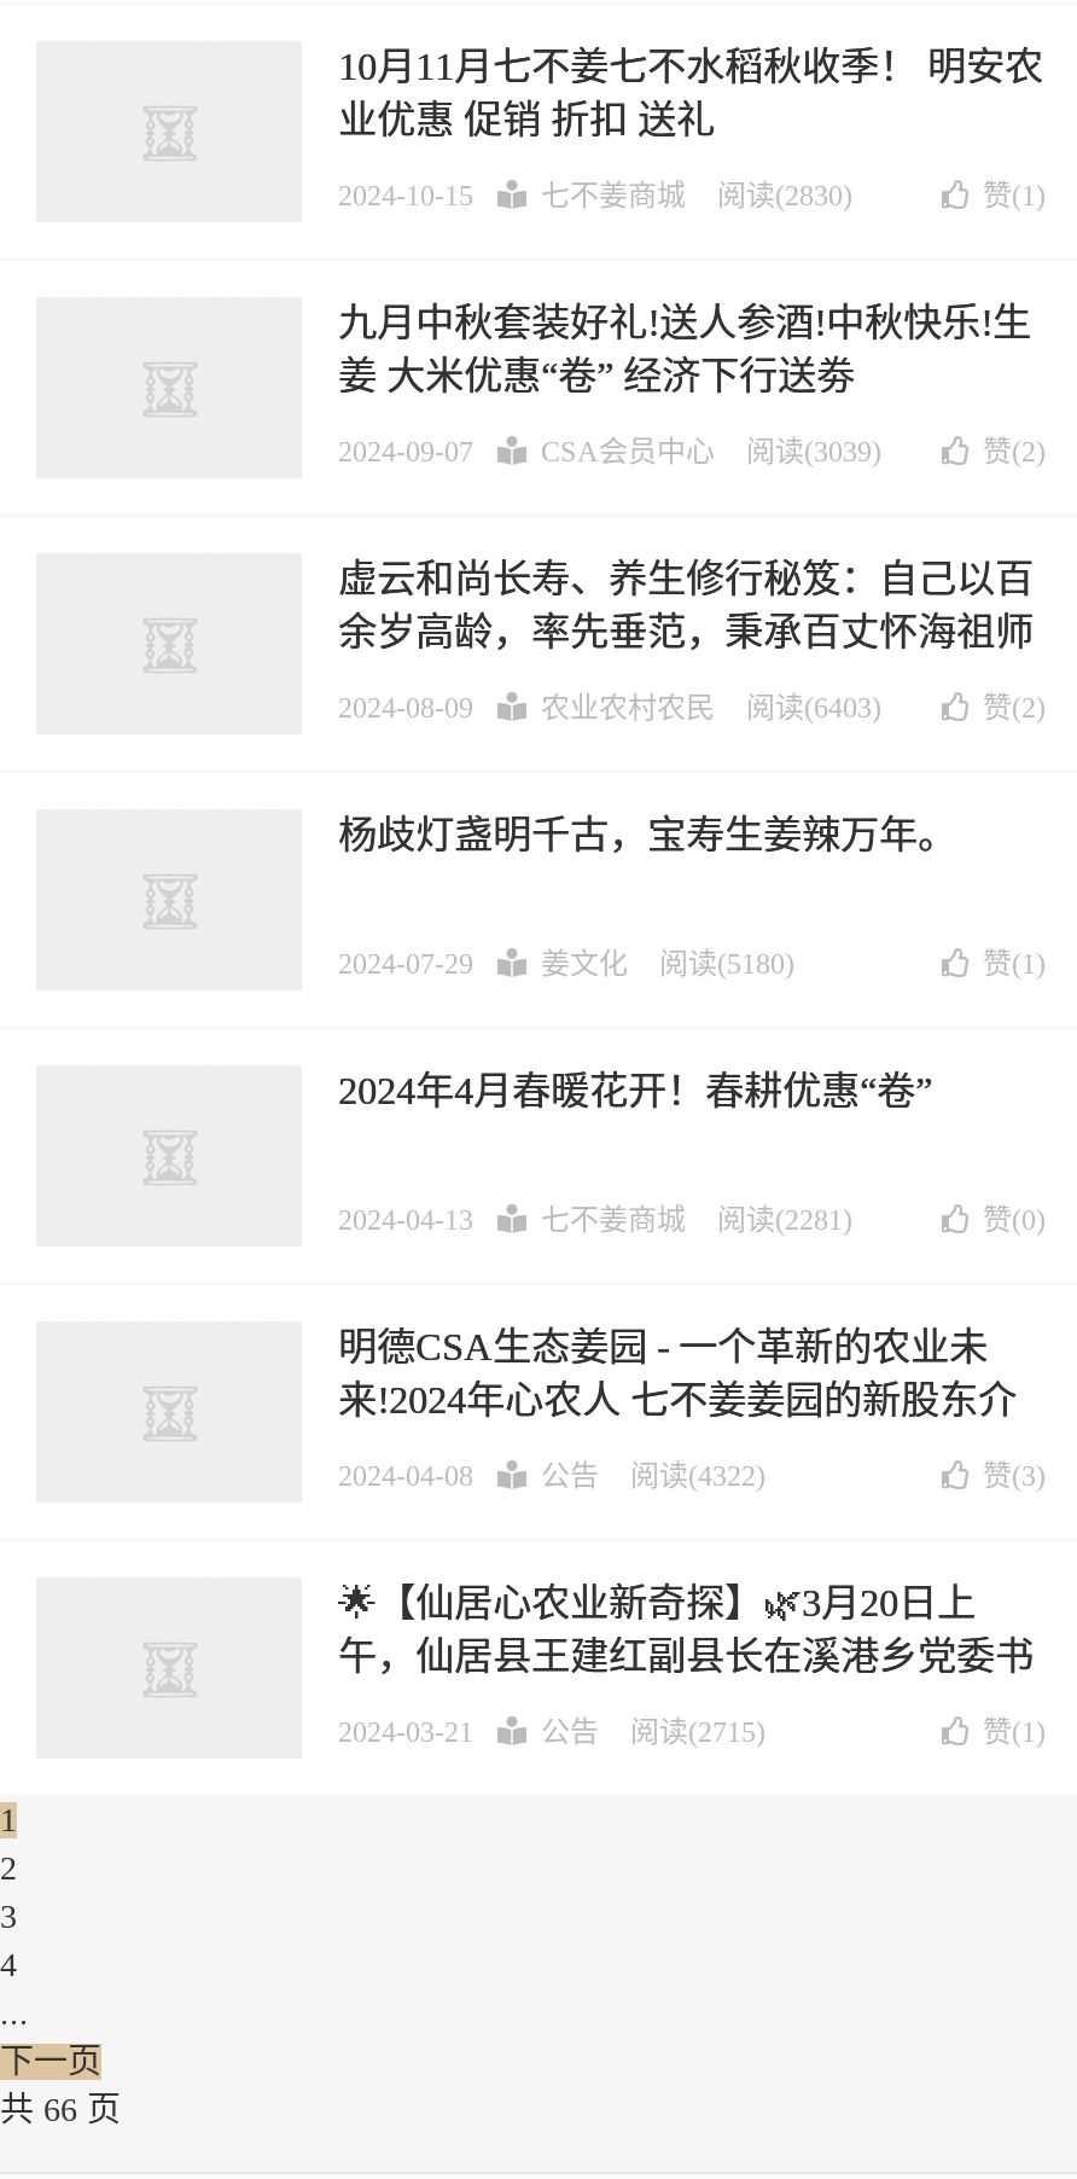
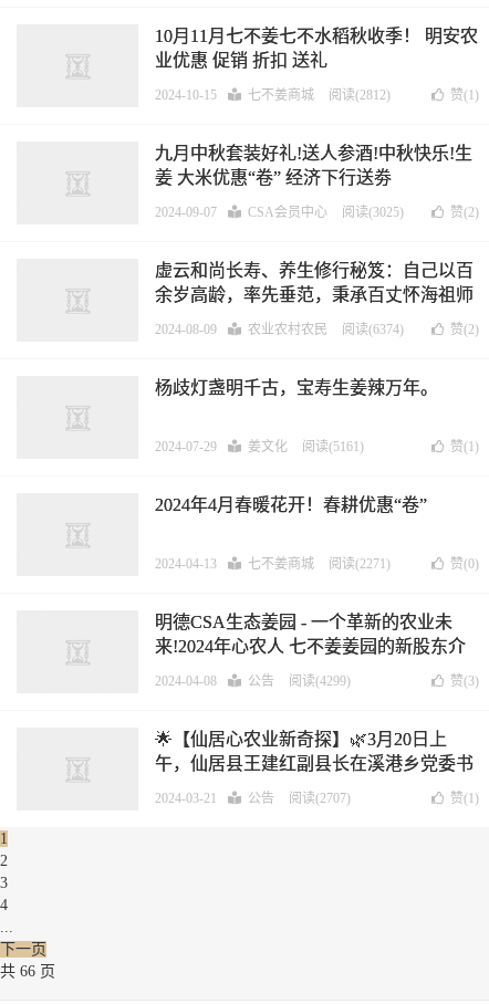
- 2024-10-15 七不姜商城 阅读(2830)
+ 2024-10-15 七不姜商城 阅读(2812)

- 2024-09-07 CSA会员中心 阅读(3039)
+ 2024-09-07 CSA会员中心 阅读(3025)

- 2024-08-09 农业农村农民 阅读(6403)
+ 2024-08-09 农业农村农民 阅读(6374)

- 2024-07-29 姜文化 阅读(5180)
+ 2024-07-29 姜文化 阅读(5161)

- 2024-04-13 七不姜商城 阅读(2281)
+ 2024-04-13 七不姜商城 阅读(2271)

- 2024-04-08 公告 阅读(4322)
+ 2024-04-08 公告 阅读(4299)

- 2024-03-21 公告 阅读(2715)
+ 2024-03-21 公告 阅读(2707)
